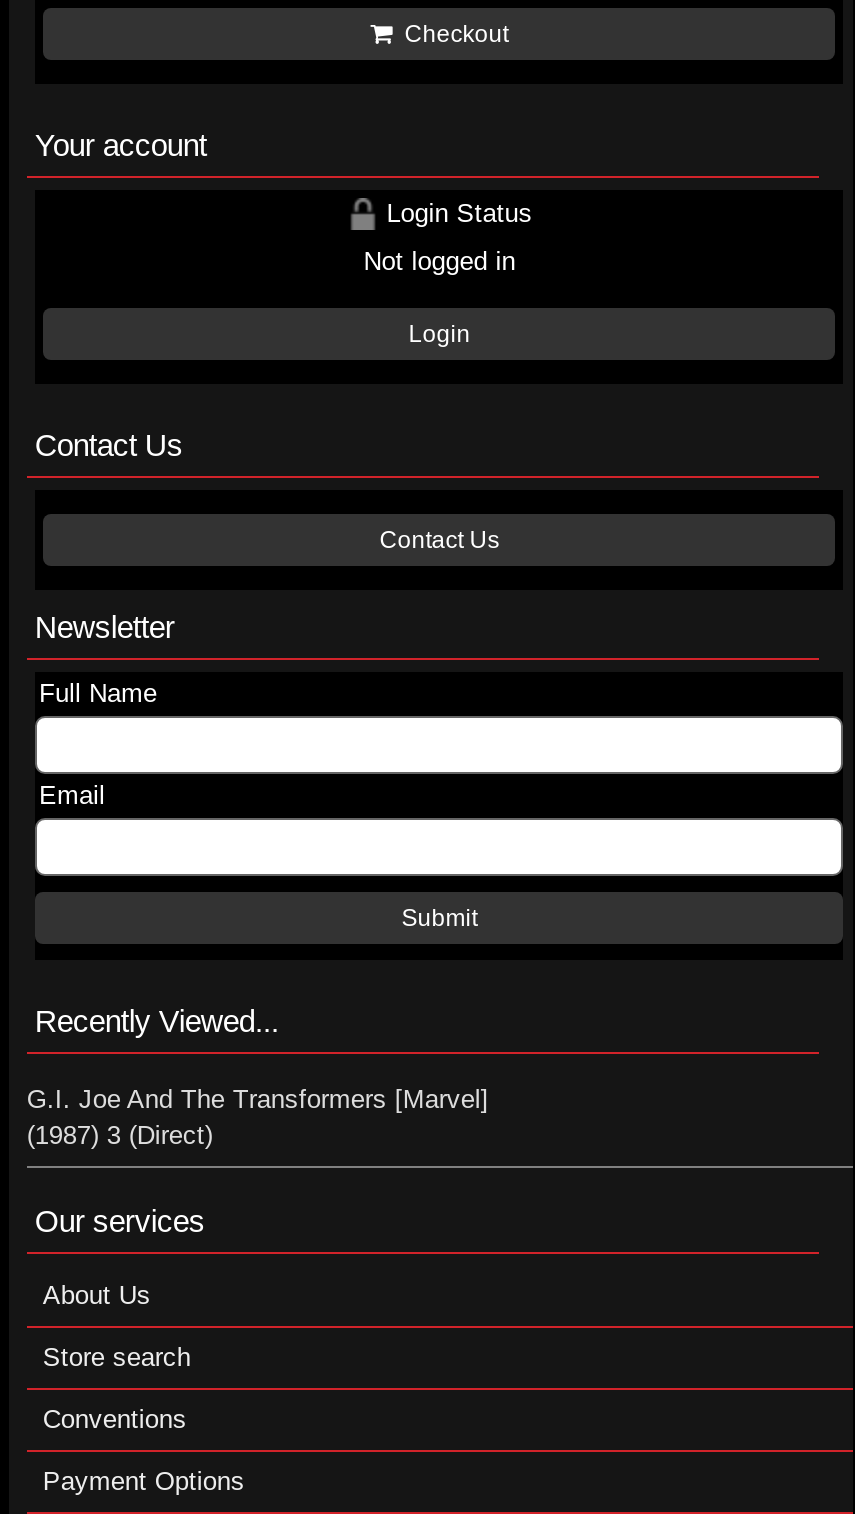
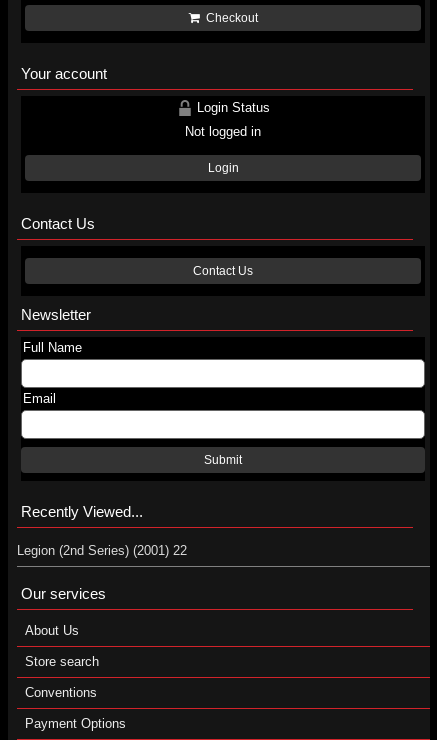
- G.I. Joe And The Transformers [Marvel]
- (1987) 3 (Direct)
+ Legion (2nd Series) (2001) 22
